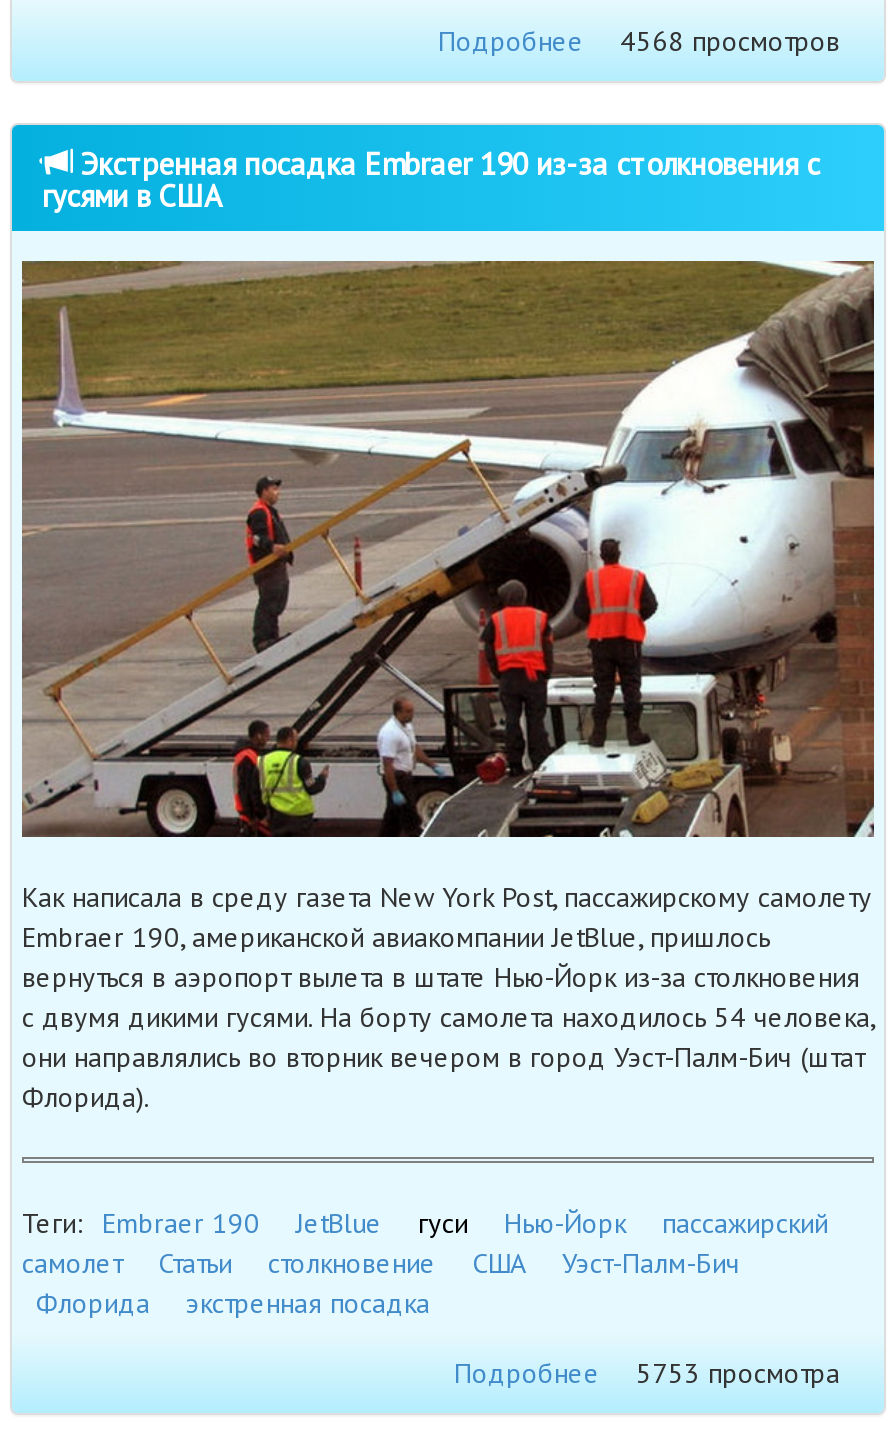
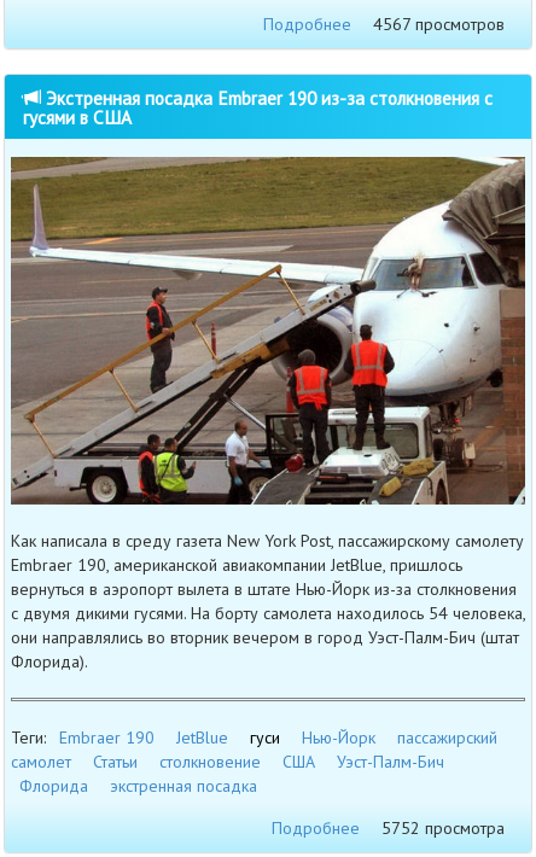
- Подробнее 4568 просмотров
+ Подробнее 4567 просмотров

- Подробнее 5753 просмотра
+ Подробнее 5752 просмотра
